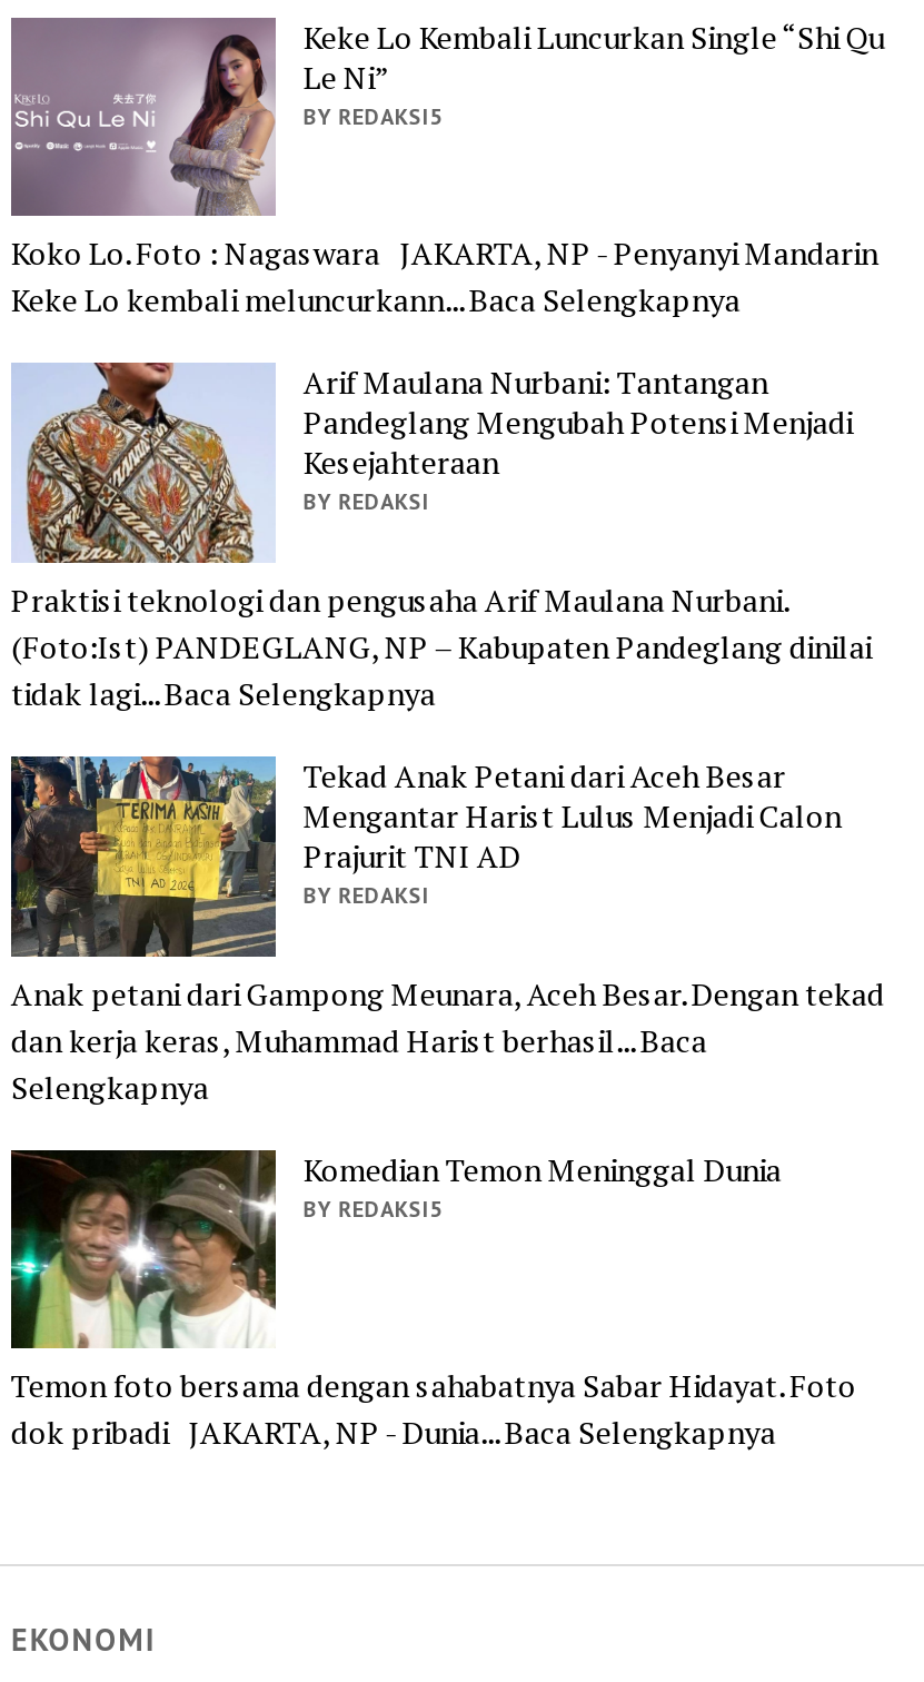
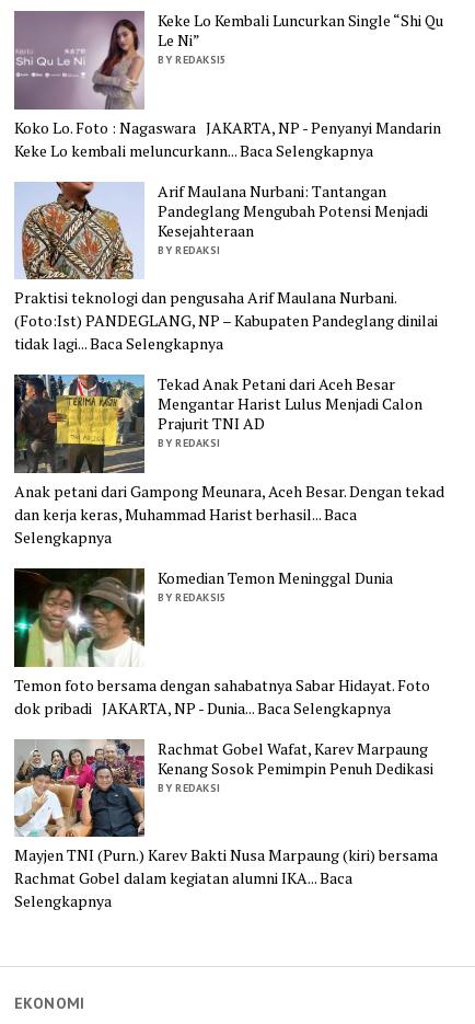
+ [image]
+ Rachmat Gobel Wafat, Karev Marpaung
+ Kenang Sosok Pemimpin Penuh Dedikasi
+ BY REDAKSI
+ Mayjen TNI (Purn.) Karev Bakti Nusa Marpaung (kiri) bersama
+ Rachmat Gobel dalam kegiatan alumni IKA... Baca
+ Selengkapnya
